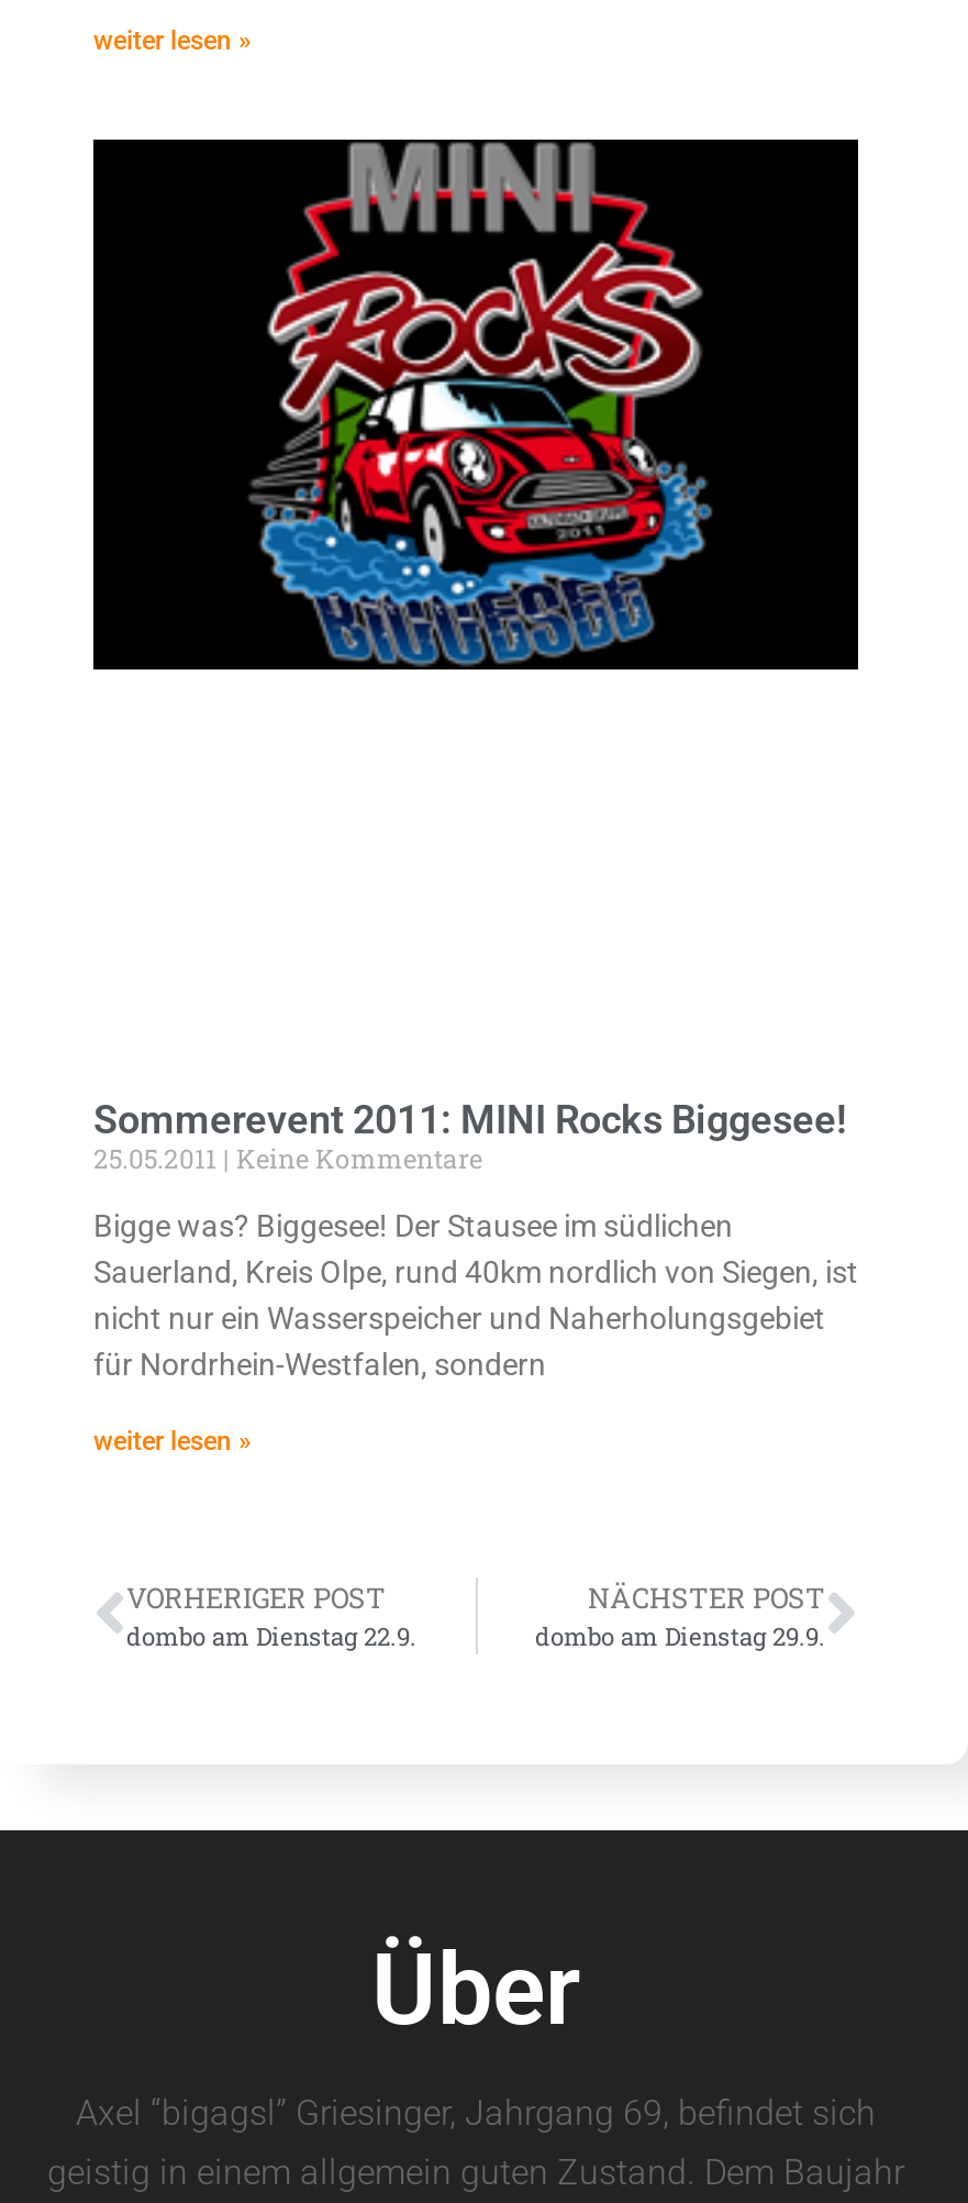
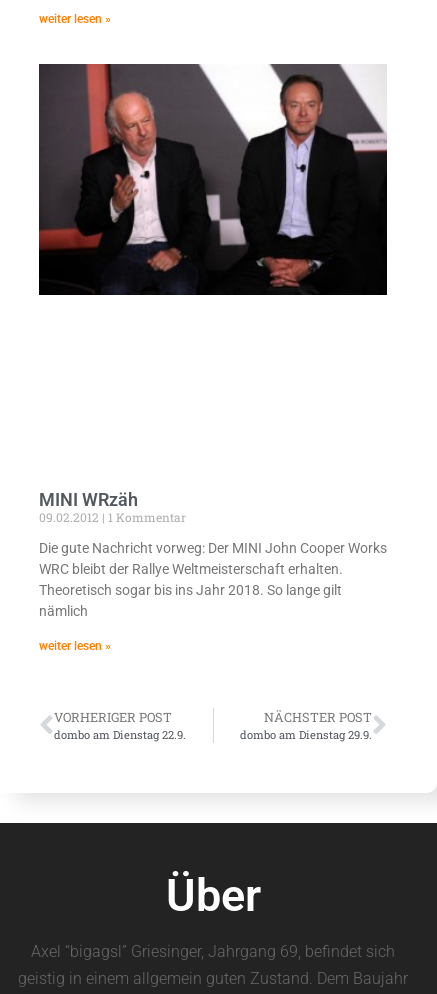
- [image]
+ [image]

- Sommerevent 2011: MINI Rocks Biggesee!
- 25.05.2011 Keine Kommentare
+ MINI WRzäh
+ 09.02.2012 1 Kommentar

- Bigge was? Biggesee! Der Stausee im südlichen
- Sauerland, Kreis Olpe, rund 40km nordlich von Siegen, ist
- nicht nur ein Wasserspeicher und Naherholungsgebiet
- für Nordrhein-Westfalen, sondern
+ Die gute Nachricht vorweg: Der MINI John Cooper Works
+ WRC bleibt der Rallye Weltmeisterschaft erhalten.
+ Theoretisch sogar bis ins Jahr 2018. So lange gilt
+ nämlich
